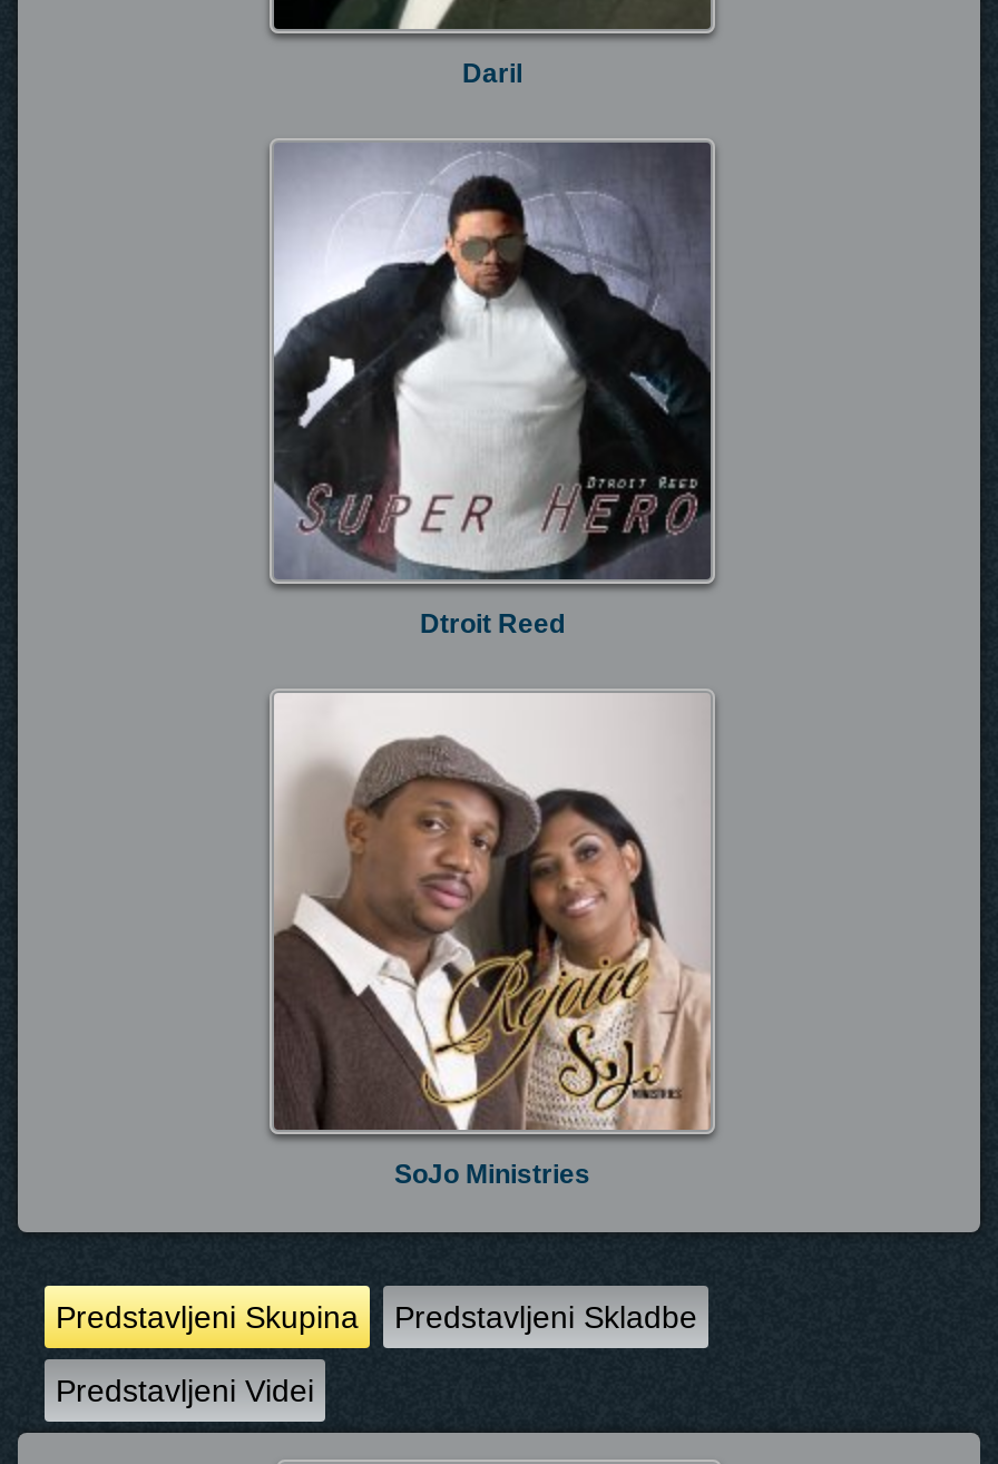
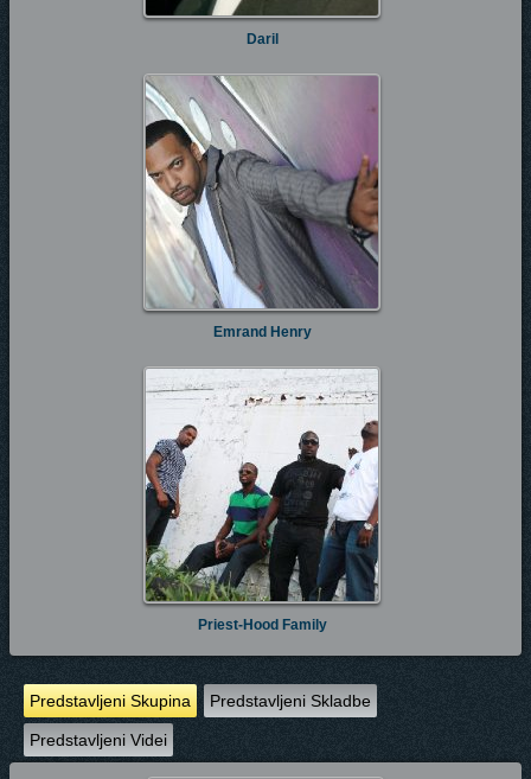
- [image]
- Dtroit Reed
+ [image]
+ Emrand Henry

- [image]
- SoJo Ministries
+ [image]
+ Priest-Hood Family
